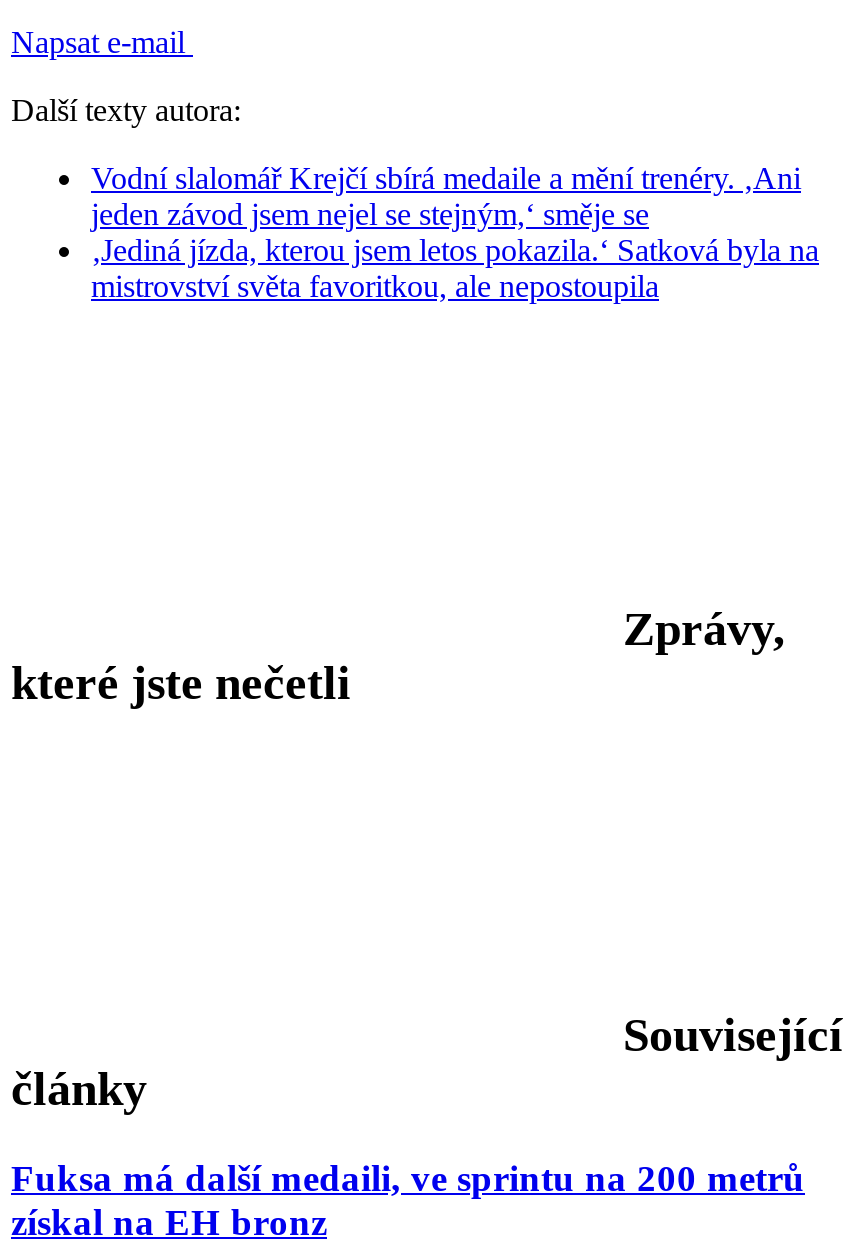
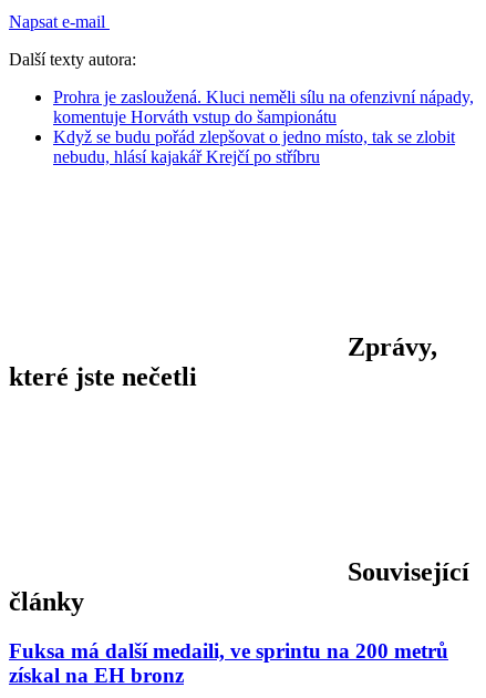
- Vodní slalomář Krejčí sbírá medaile a mění trenéry. ‚Ani
- jeden závod jsem nejel se stejným,‘ směje se
- ‚Jediná jízda, kterou jsem letos pokazila.‘ Satková byla na
- mistrovství světa favoritkou, ale nepostoupila
+ Prohra je zasloužená. Kluci neměli sílu na ofenzivní nápady,
+ komentuje Horváth vstup do šampionátu
+ Když se budu pořád zlepšovat o jedno místo, tak se zlobit
+ nebudu, hlásí kajakář Krejčí po stříbru
